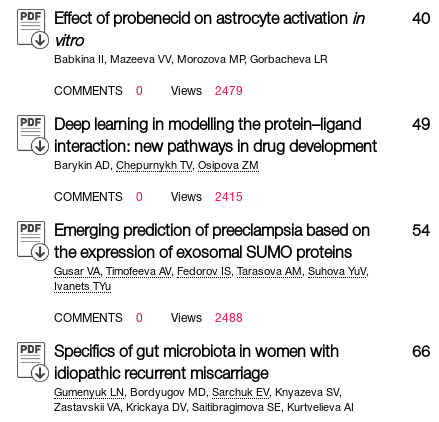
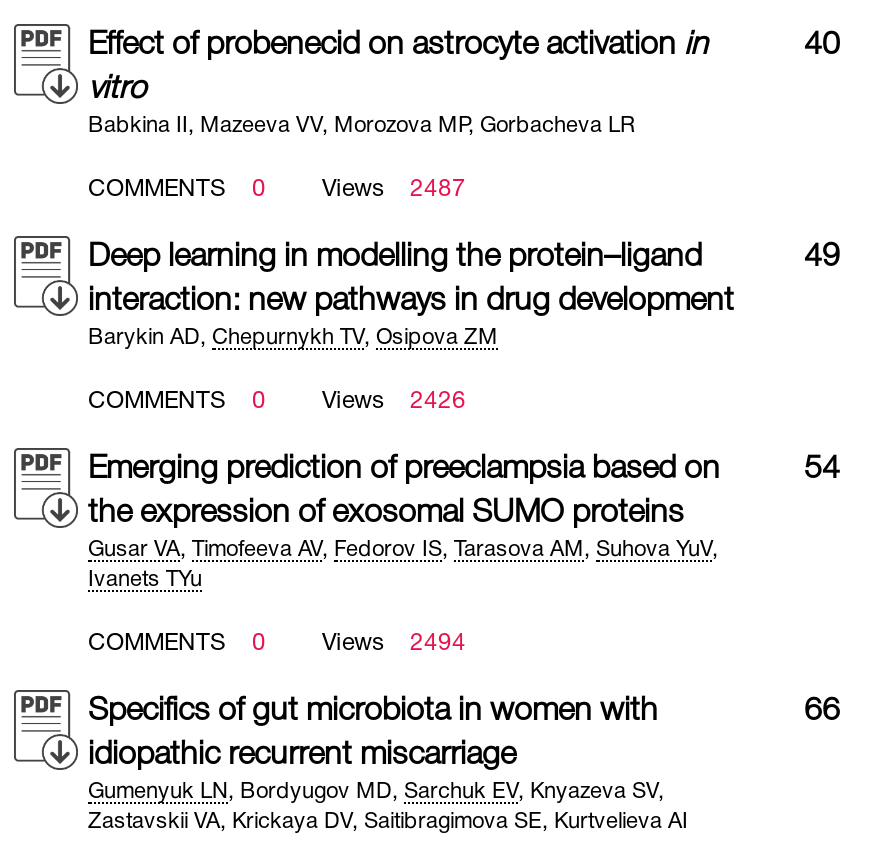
- Views 2479
+ Views 2487

- Views 2415
+ Views 2426

- Views 2488
+ Views 2494
